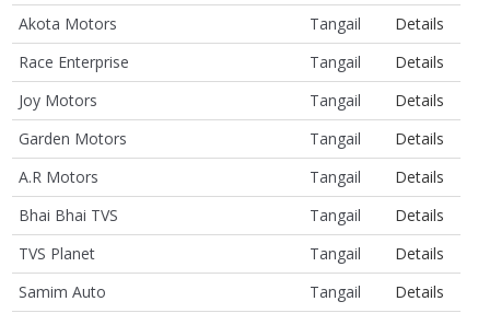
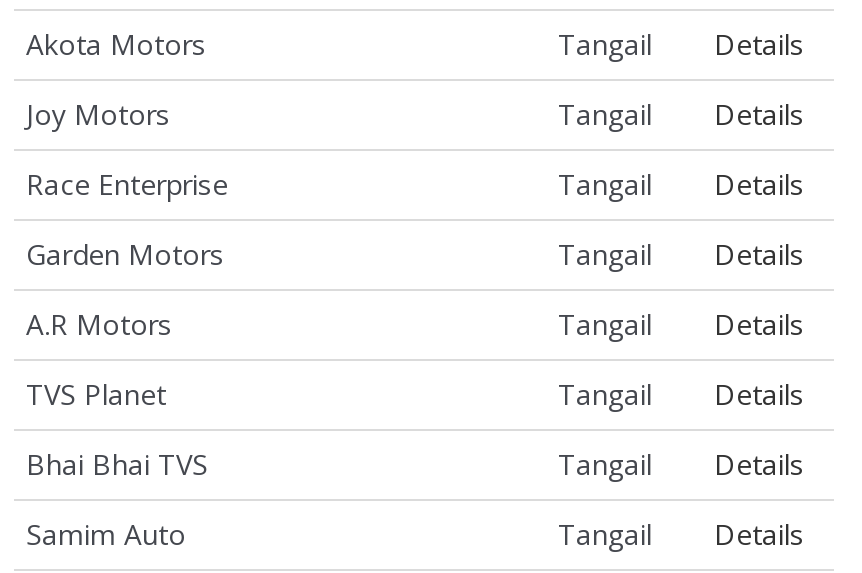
moved down: Race Enterprise

moved up: Joy Motors

moved down: Bhai Bhai TVS

moved up: TVS Planet
